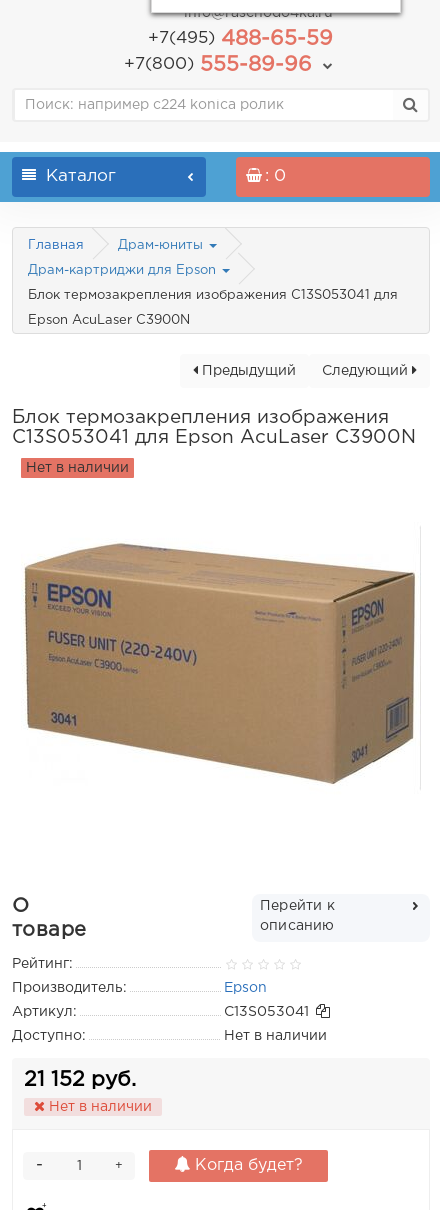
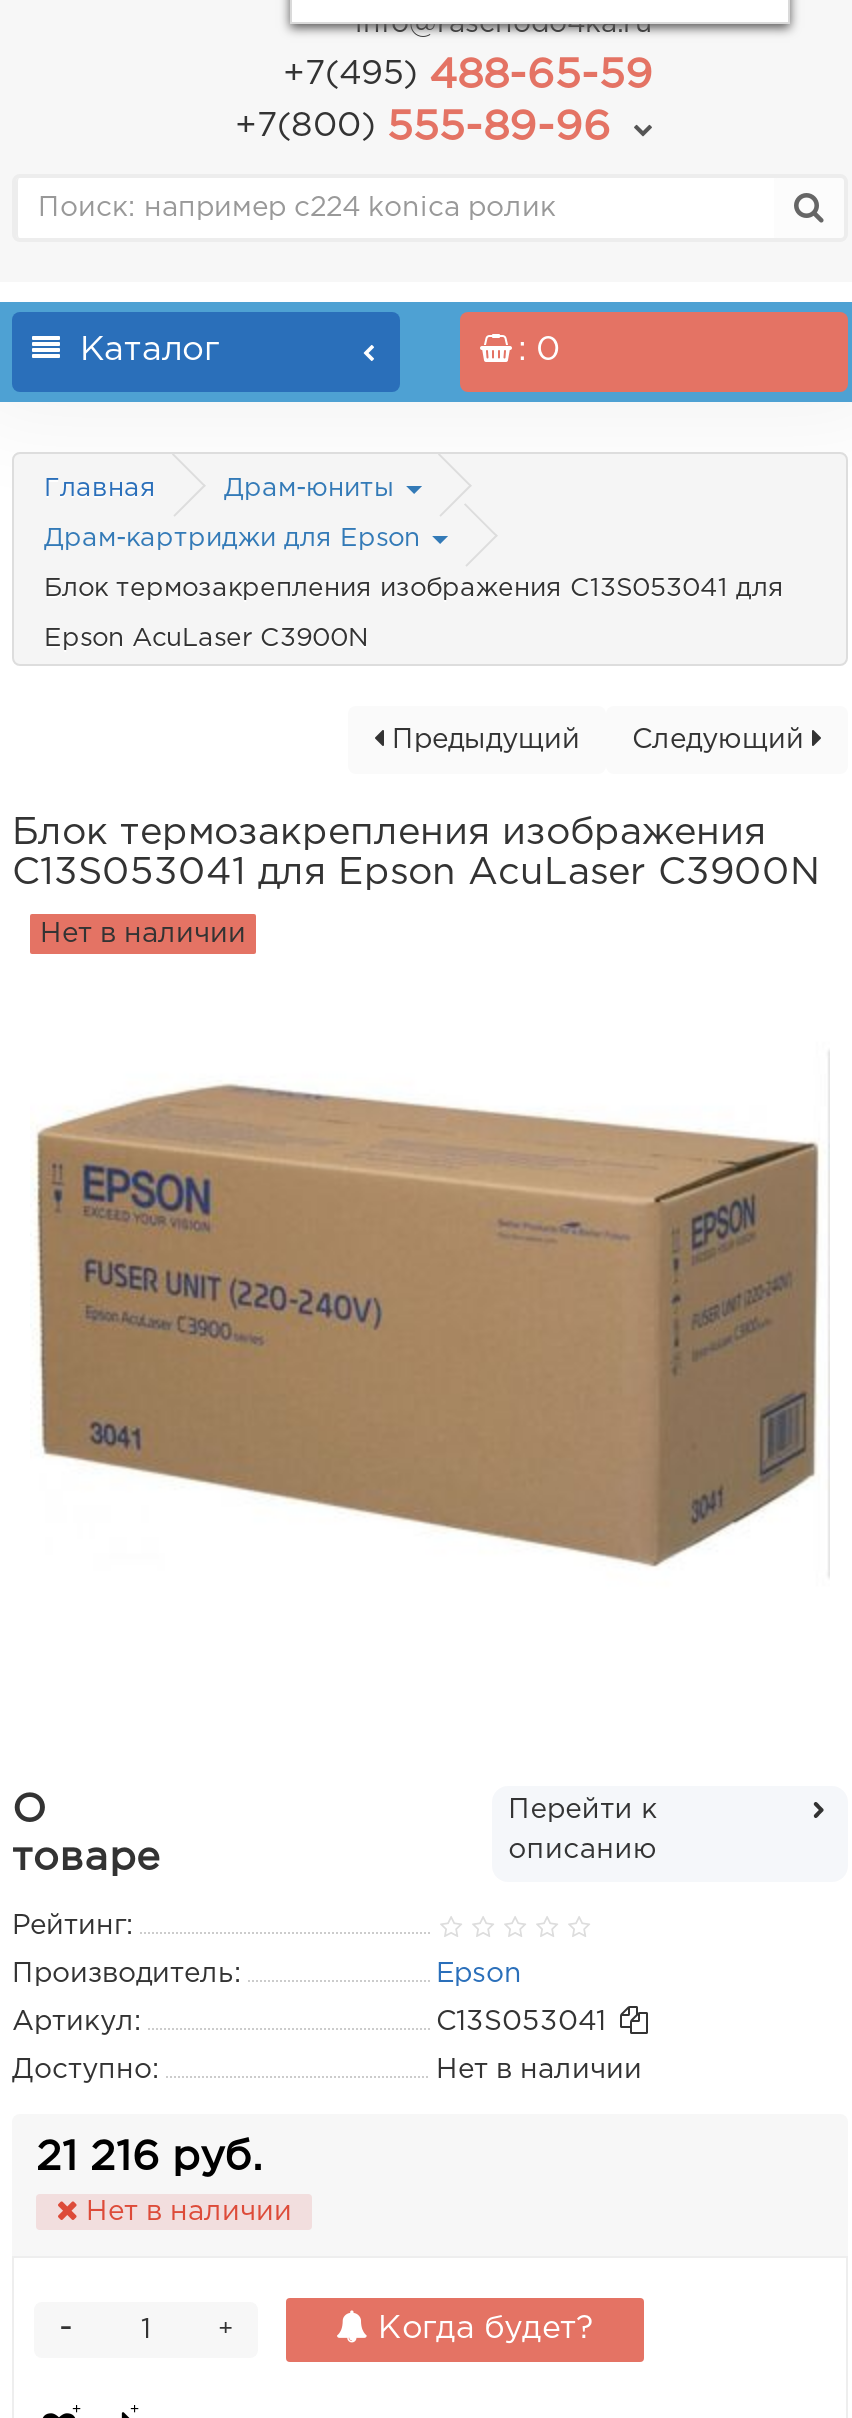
- 21 152 руб.
+ 21 216 руб.
